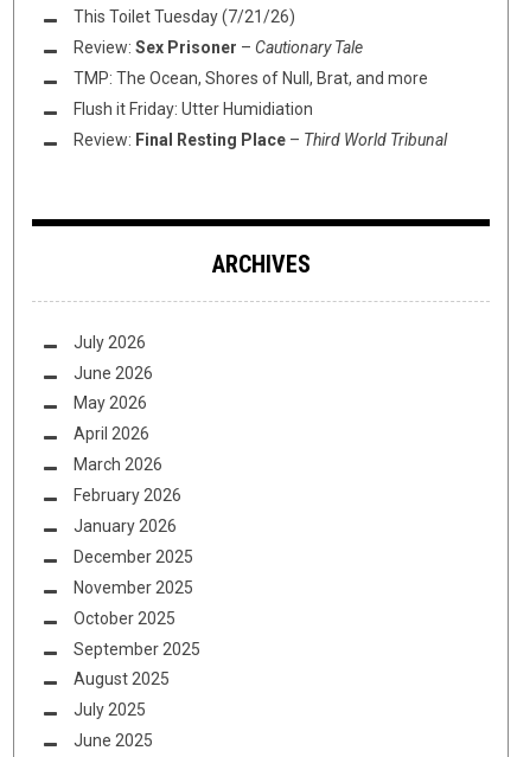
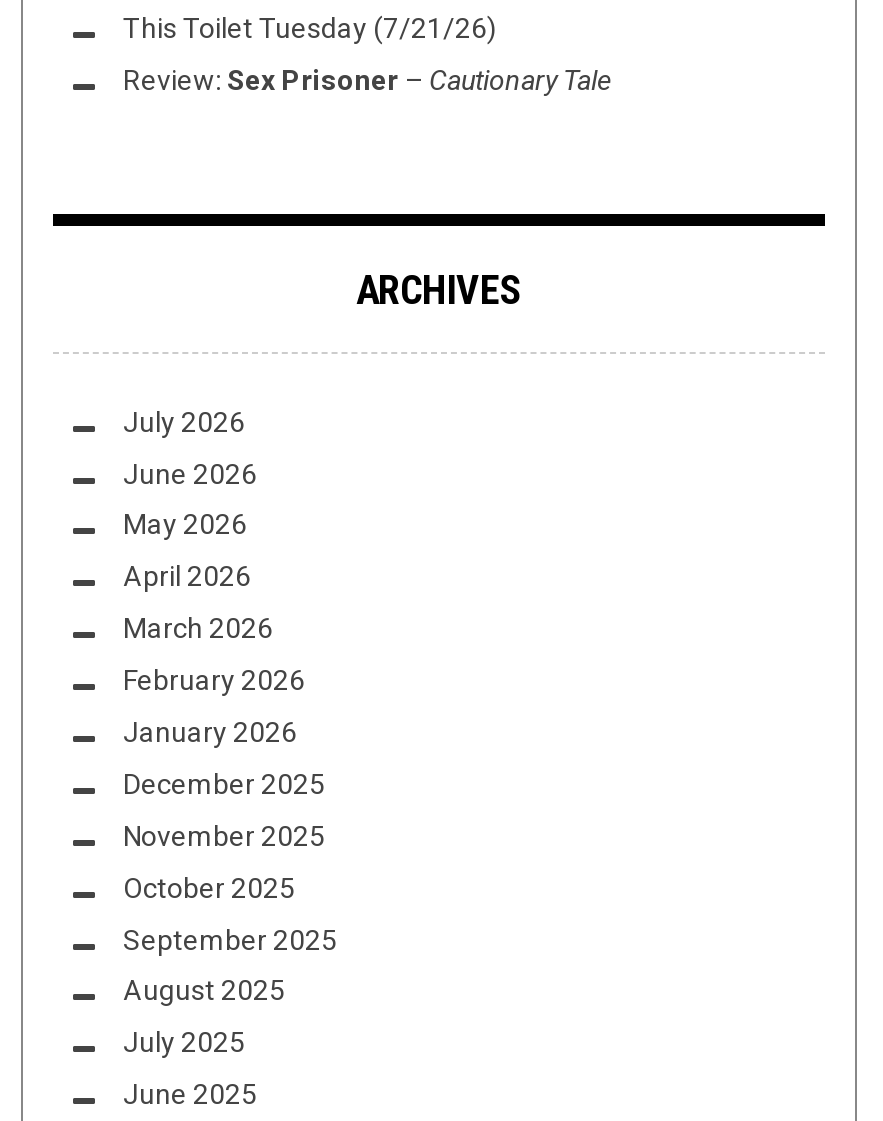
- TMP: The Ocean, Shores of Null, Brat, and more
- Flush it Friday: Utter Humidiation
- Review: Final Resting Place – Third World Tribunal
